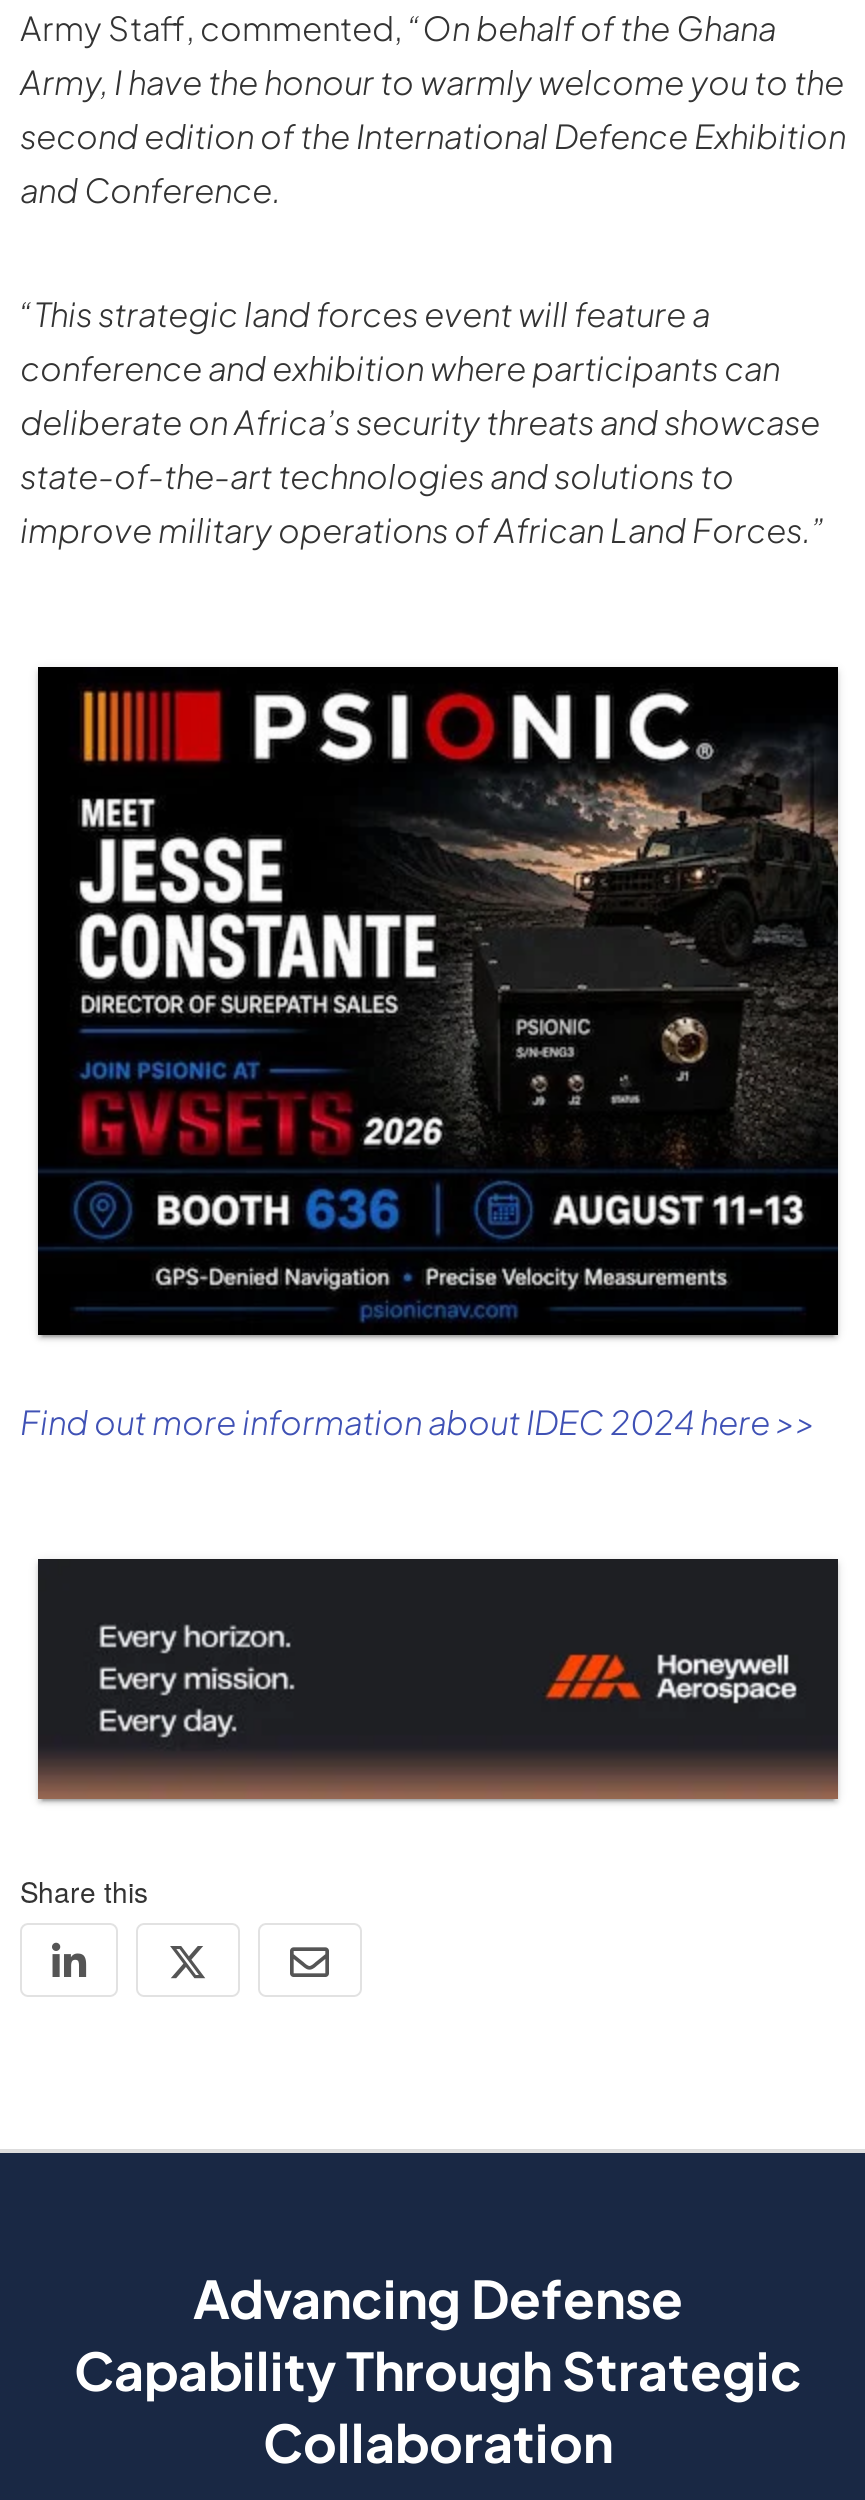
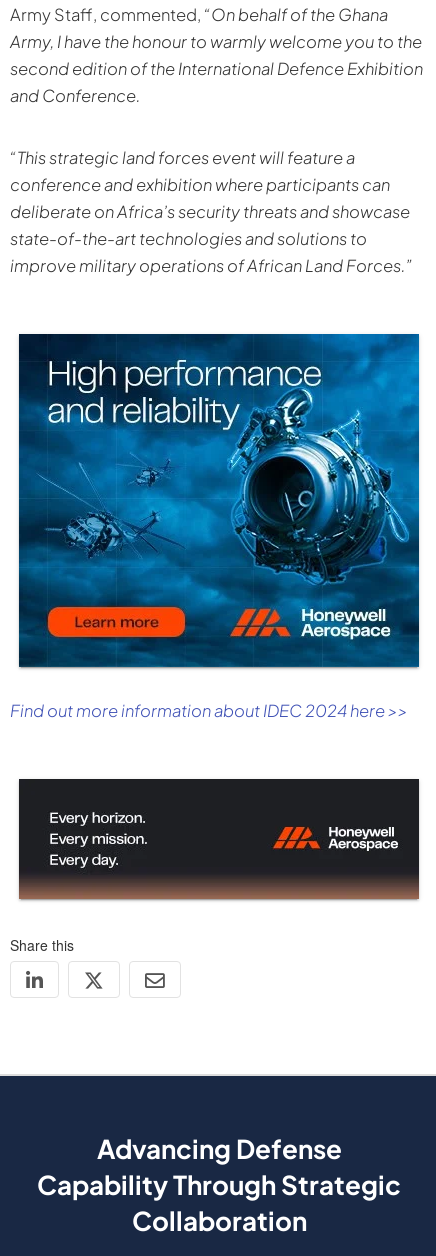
- [image]
+ [image]
